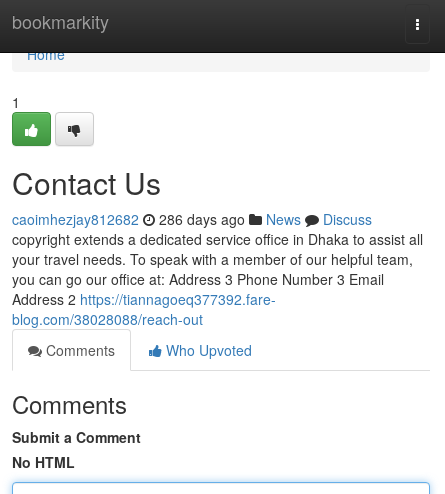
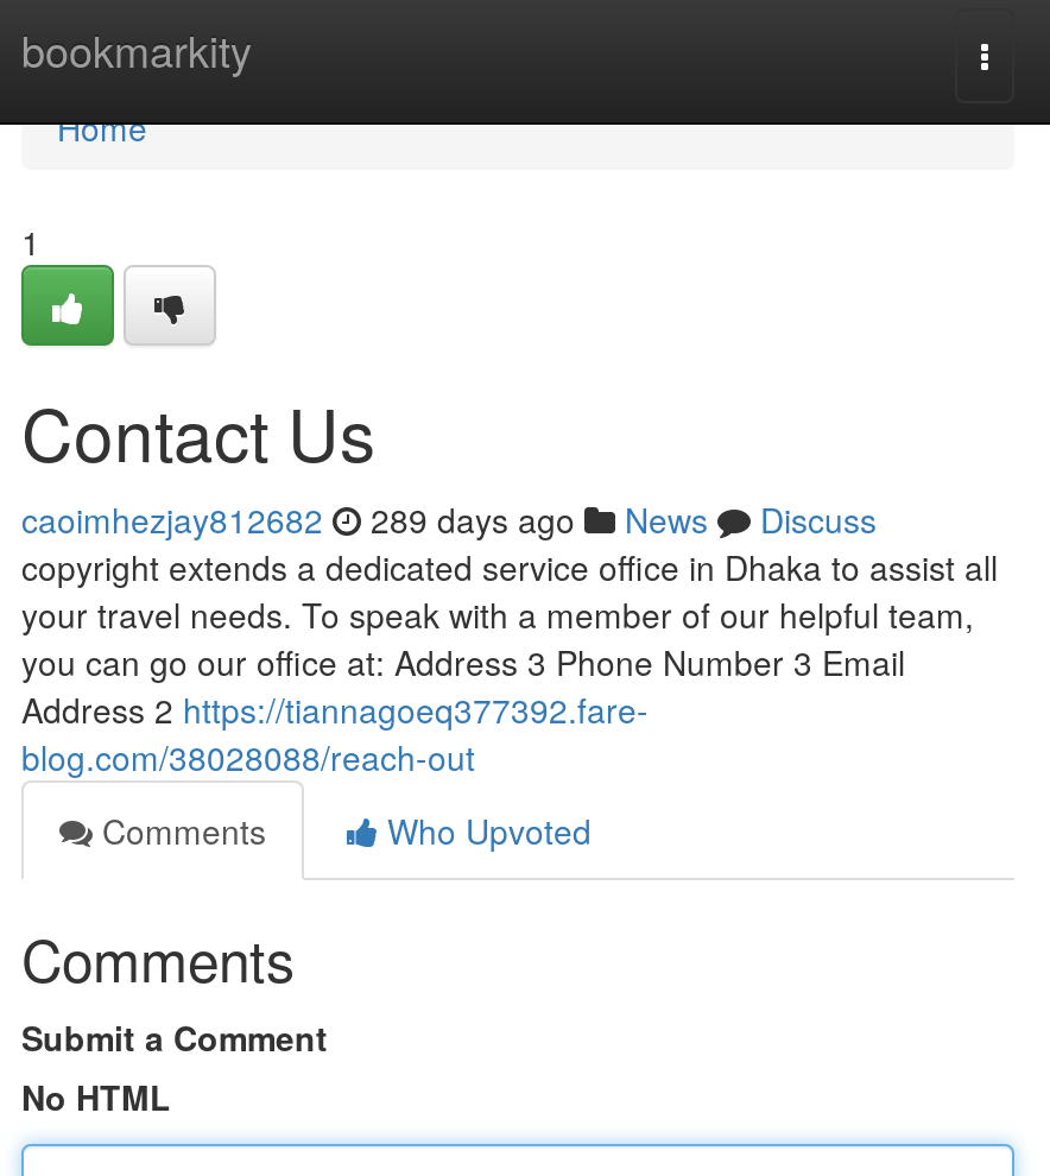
- caoimhezjay812682 286 days ago News Discuss
+ caoimhezjay812682 289 days ago News Discuss
